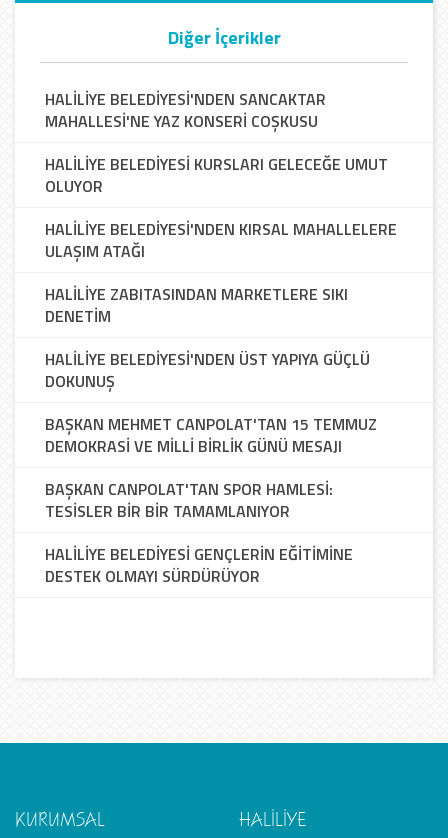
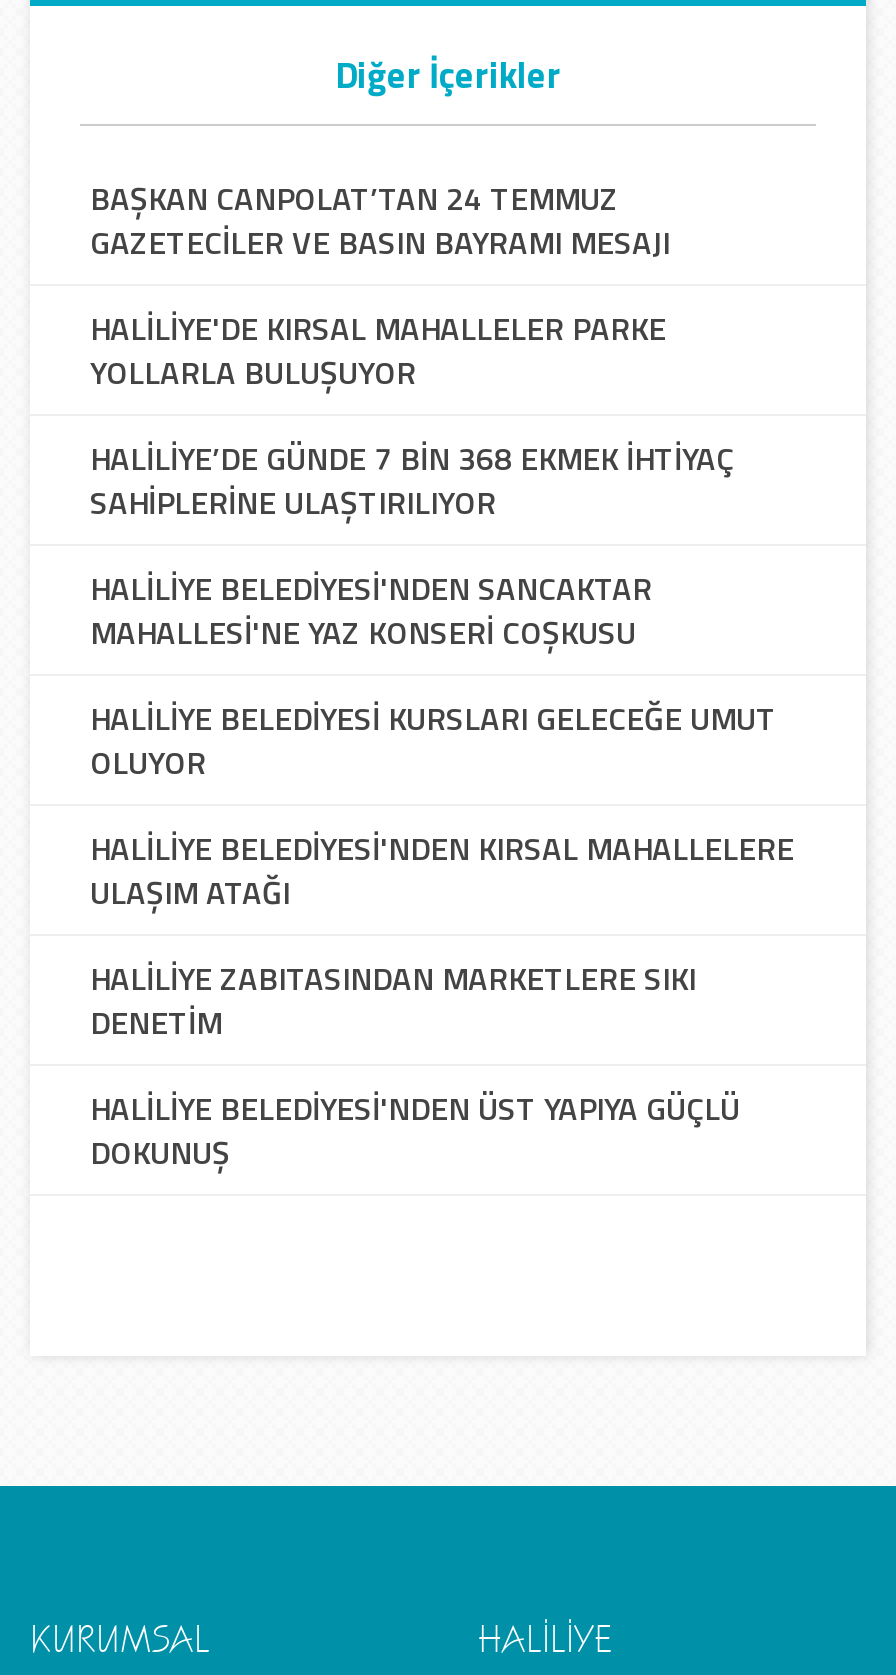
+ BAŞKAN CANPOLAT’TAN 24 TEMMUZ
+ GAZETECİLER VE BASIN BAYRAMI MESAJI
+ HALİLİYE'DE KIRSAL MAHALLELER PARKE
+ YOLLARLA BULUŞUYOR
+ HALİLİYE’DE GÜNDE 7 BİN 368 EKMEK İHTİYAÇ
+ SAHİPLERİNE ULAŞTIRILIYOR

moved down: HALİLİYE BELEDİYESİ'NDEN SANCAKTAR | MAHALLESİ'NE YAZ KONSERİ COŞKUSU | HALİLİYE BELEDİYESİ KURSLARI GELECEĞE UMUT | ... | HALİLİYE BELEDİYESİ'NDEN ÜST YAPIYA GÜÇLÜ | DOKUNUŞ

- BAŞKAN MEHMET CANPOLAT'TAN 15 TEMMUZ
- DEMOKRASİ VE MİLLİ BİRLİK GÜNÜ MESAJI
- BAŞKAN CANPOLAT'TAN SPOR HAMLESİ:
- TESİSLER BİR BİR TAMAMLANIYOR
- HALİLİYE BELEDİYESİ GENÇLERİN EĞİTİMİNE
- DESTEK OLMAYI SÜRDÜRÜYOR
